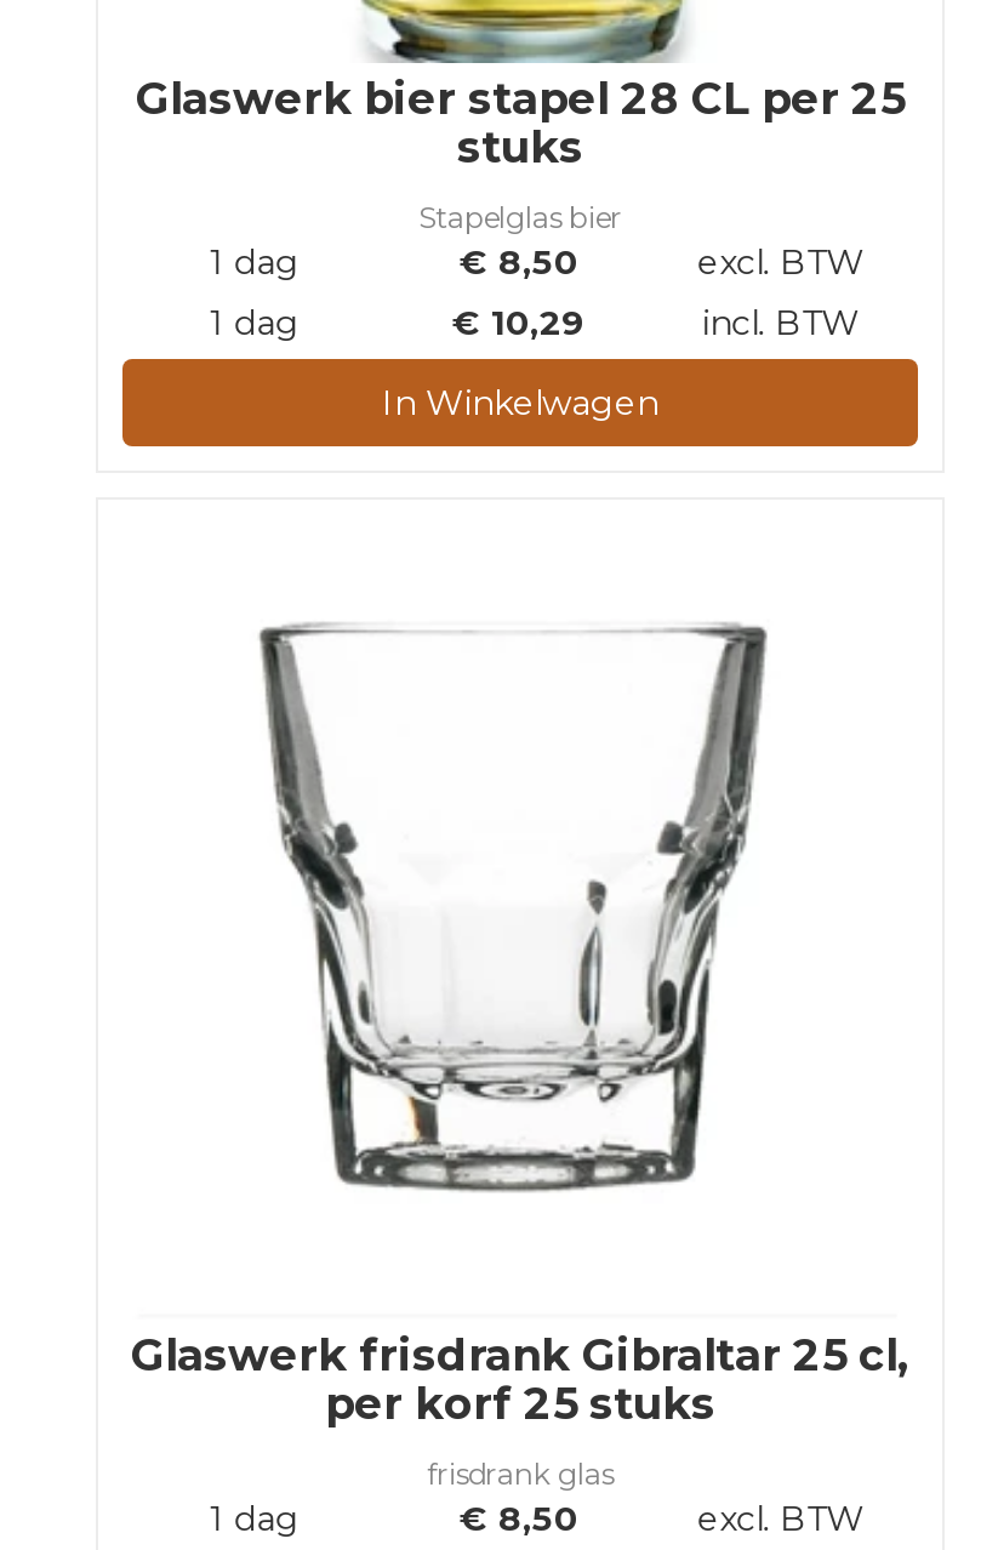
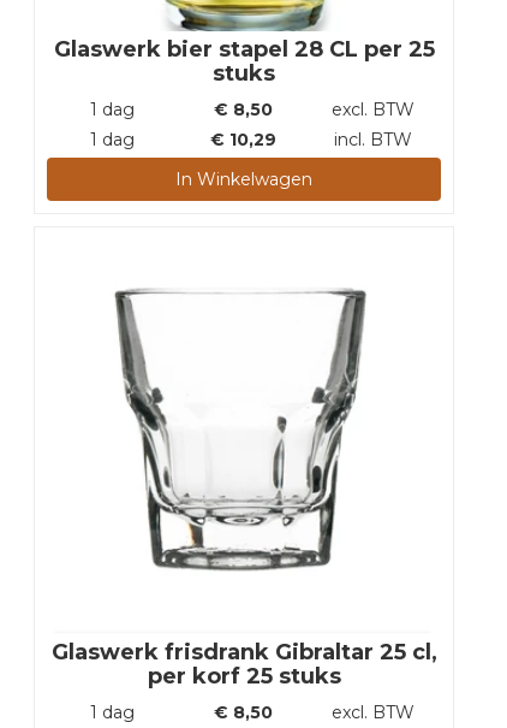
- Stapelglas bier

- frisdrank glas
